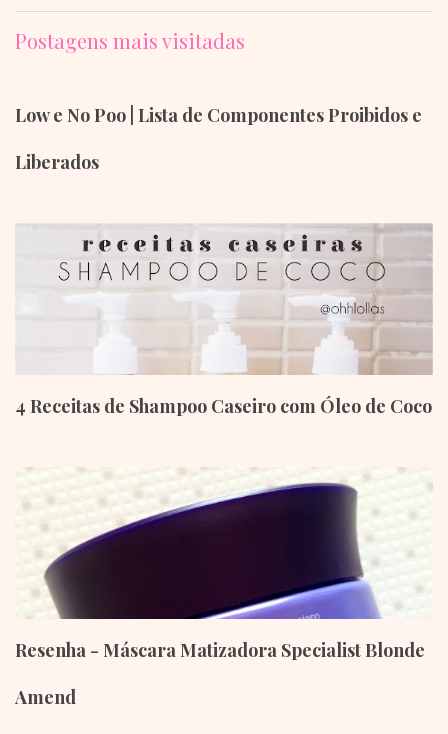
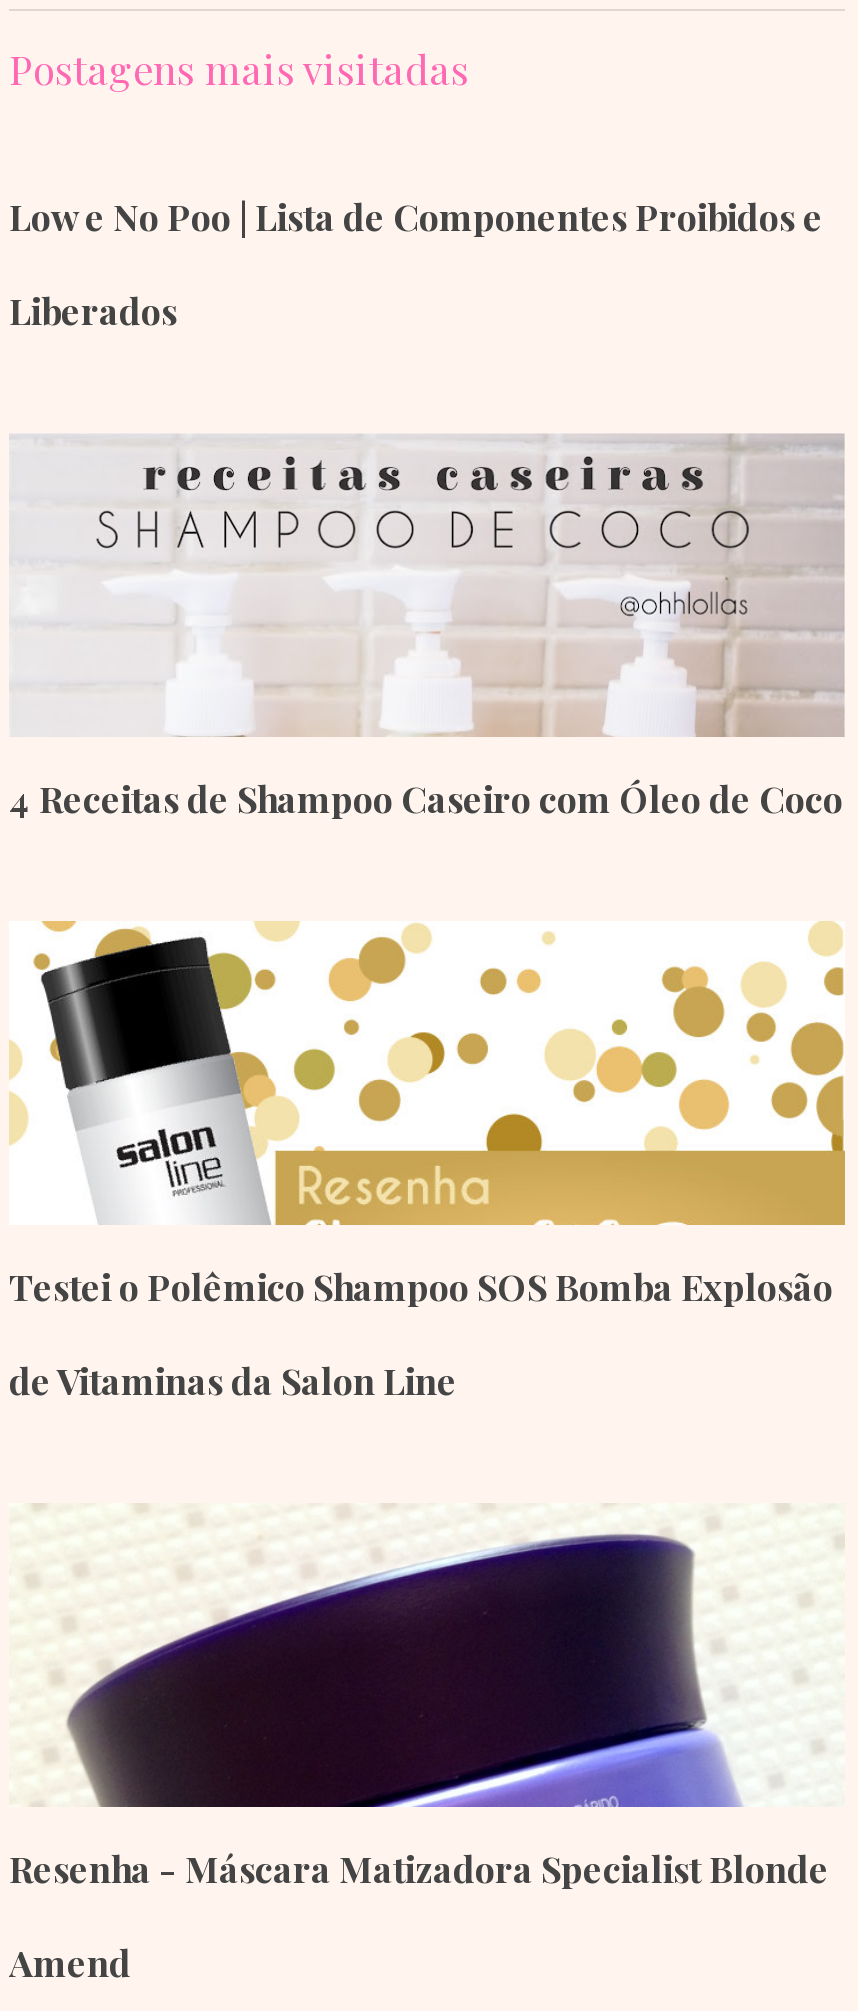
+ [image]
+ Testei o Polêmico Shampoo SOS Bomba Explosão
+ de Vitaminas da Salon Line
